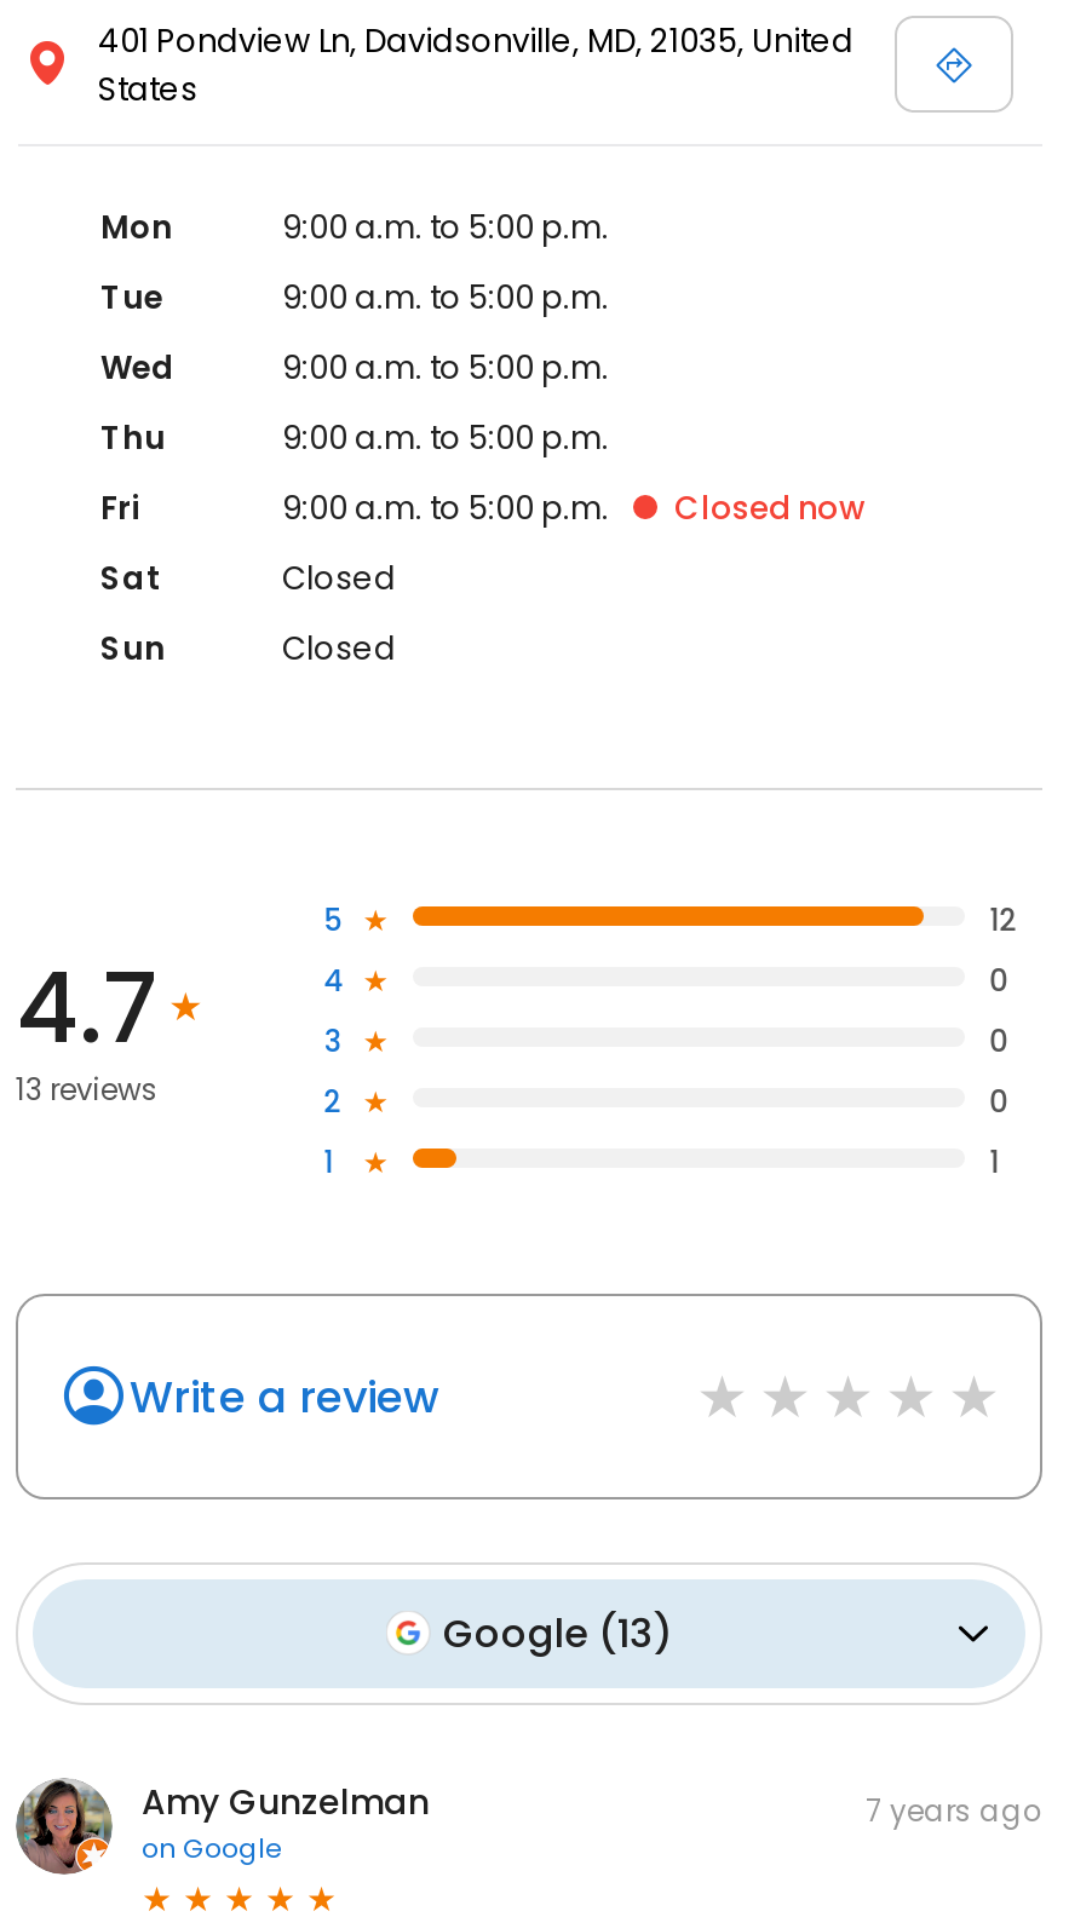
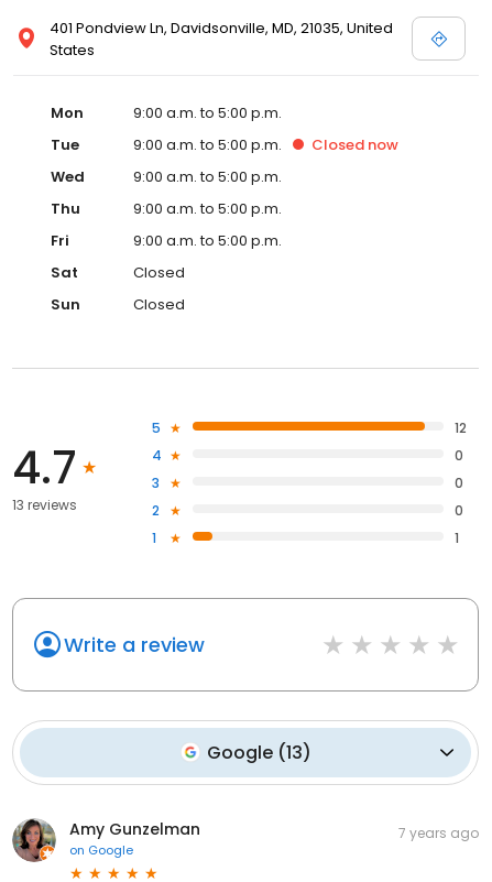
moved up: Closed now
